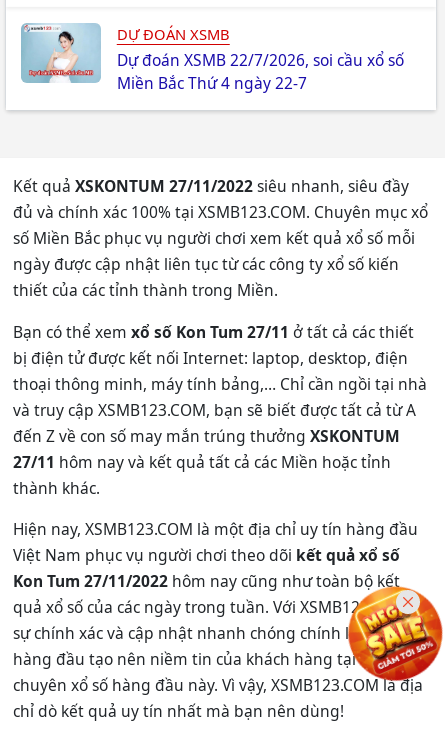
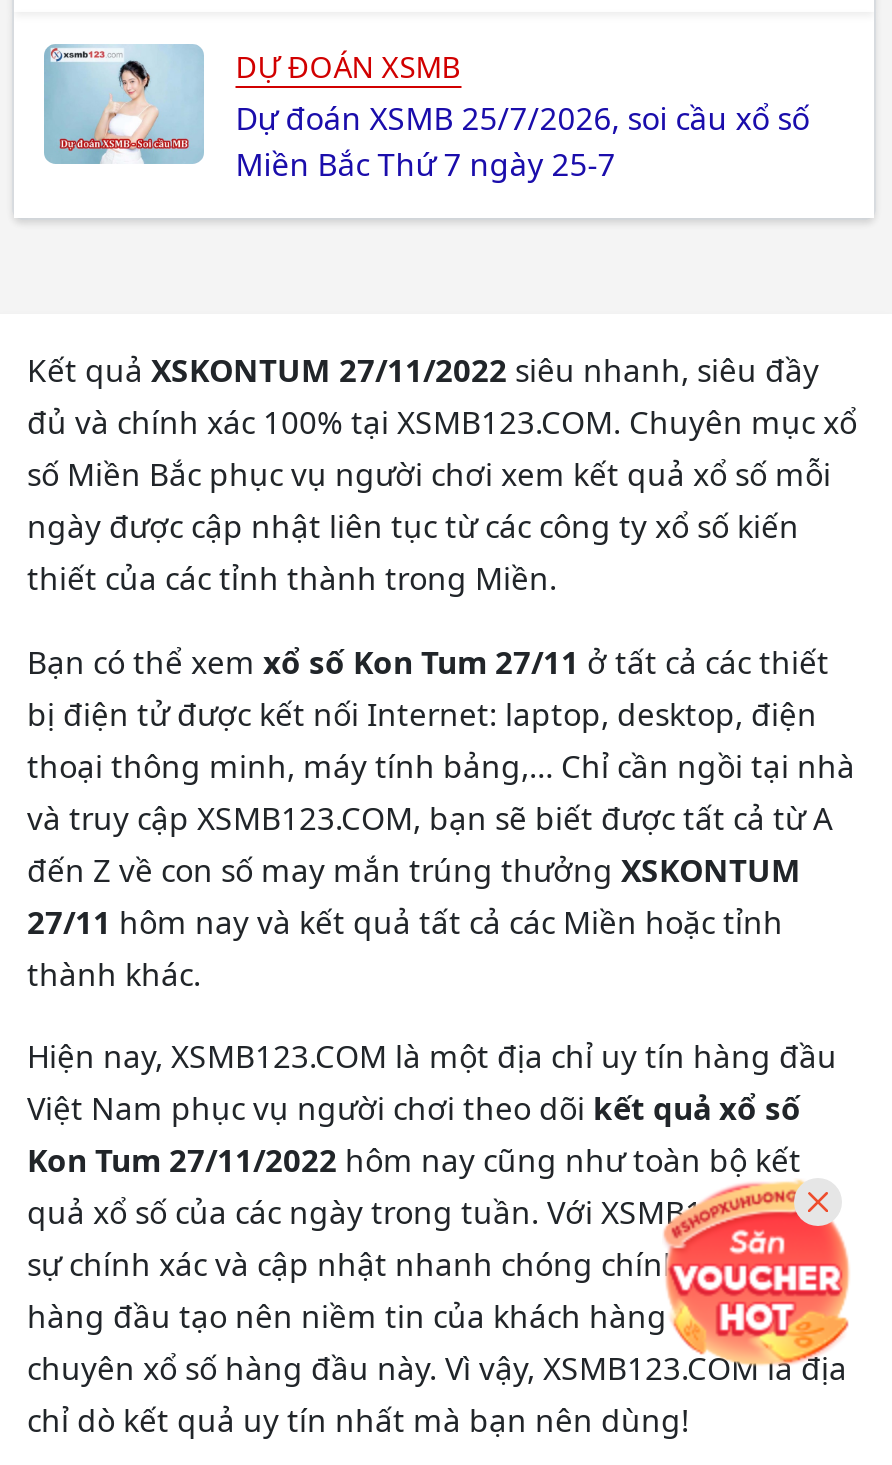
- Dự đoán XSMB 22/7/2026, soi cầu xổ số
+ Dự đoán XSMB 25/7/2026, soi cầu xổ số

- Miền Bắc Thứ 4 ngày 22-7
+ Miền Bắc Thứ 7 ngày 25-7

- [image]
+ [image]
